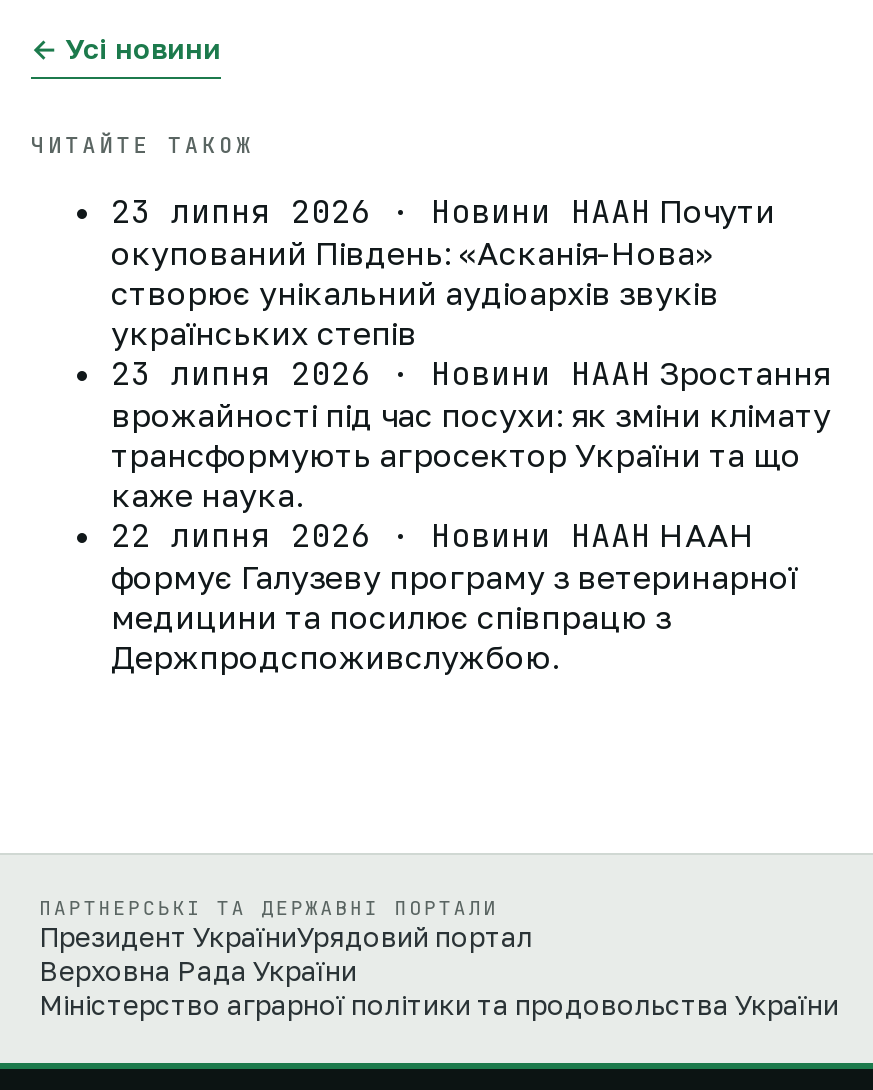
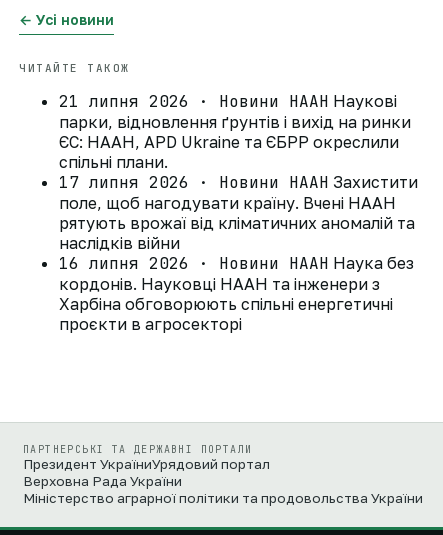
- 23 липня 2026 · Новини НААН Почути
- окупований Південь: «Асканія-Нова»
- створює унікальний аудіоархів звуків
- українських степів
- 23 липня 2026 · Новини НААН Зростання
- врожайності під час посухи: як зміни клімату
- трансформують агросектор України та що
- каже наука.
- 22 липня 2026 · Новини НААН НААН
- формує Галузеву програму з ветеринарної
- медицини та посилює співпрацю з
- Держпродспоживслужбою.
+ 21 липня 2026 · Новини НААН Наукові
+ парки, відновлення ґрунтів і вихід на ринки
+ ЄС: НААН, APD Ukraine та ЄБРР окреслили
+ спільні плани.
+ 17 липня 2026 · Новини НААН Захистити
+ поле, щоб нагодувати країну. Вчені НААН
+ рятують врожаї від кліматичних аномалій та
+ наслідків війни
+ 16 липня 2026 · Новини НААН Наука без
+ кордонів. Науковці НААН та інженери з
+ Харбіна обговорюють спільні енергетичні
+ проєкти в агросекторі
